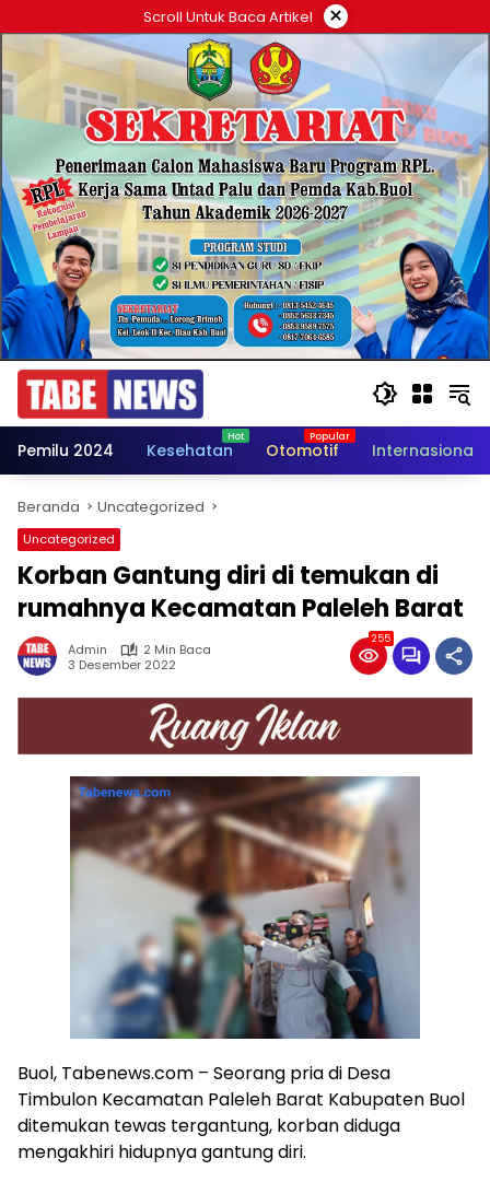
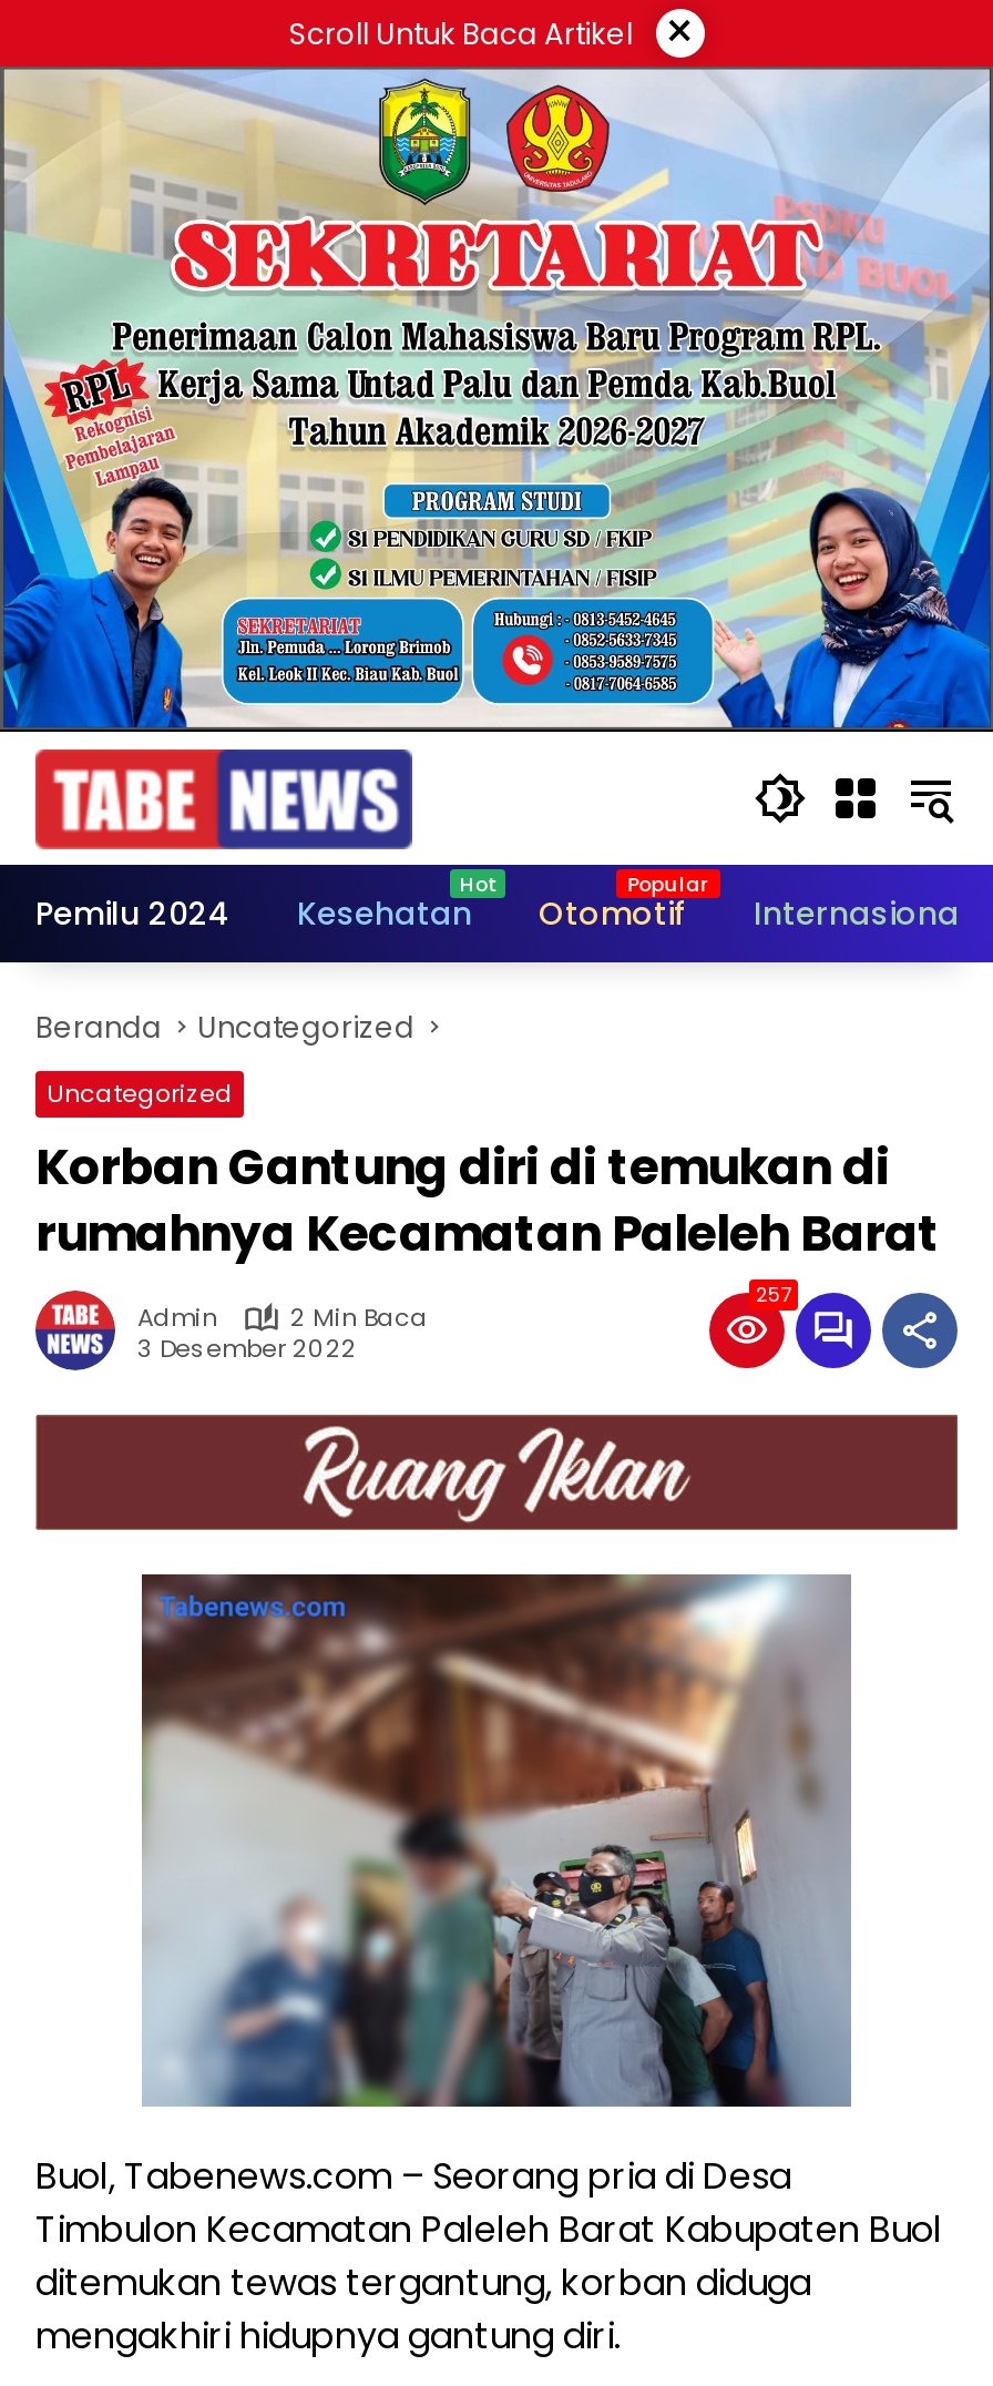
- 255
+ 257
